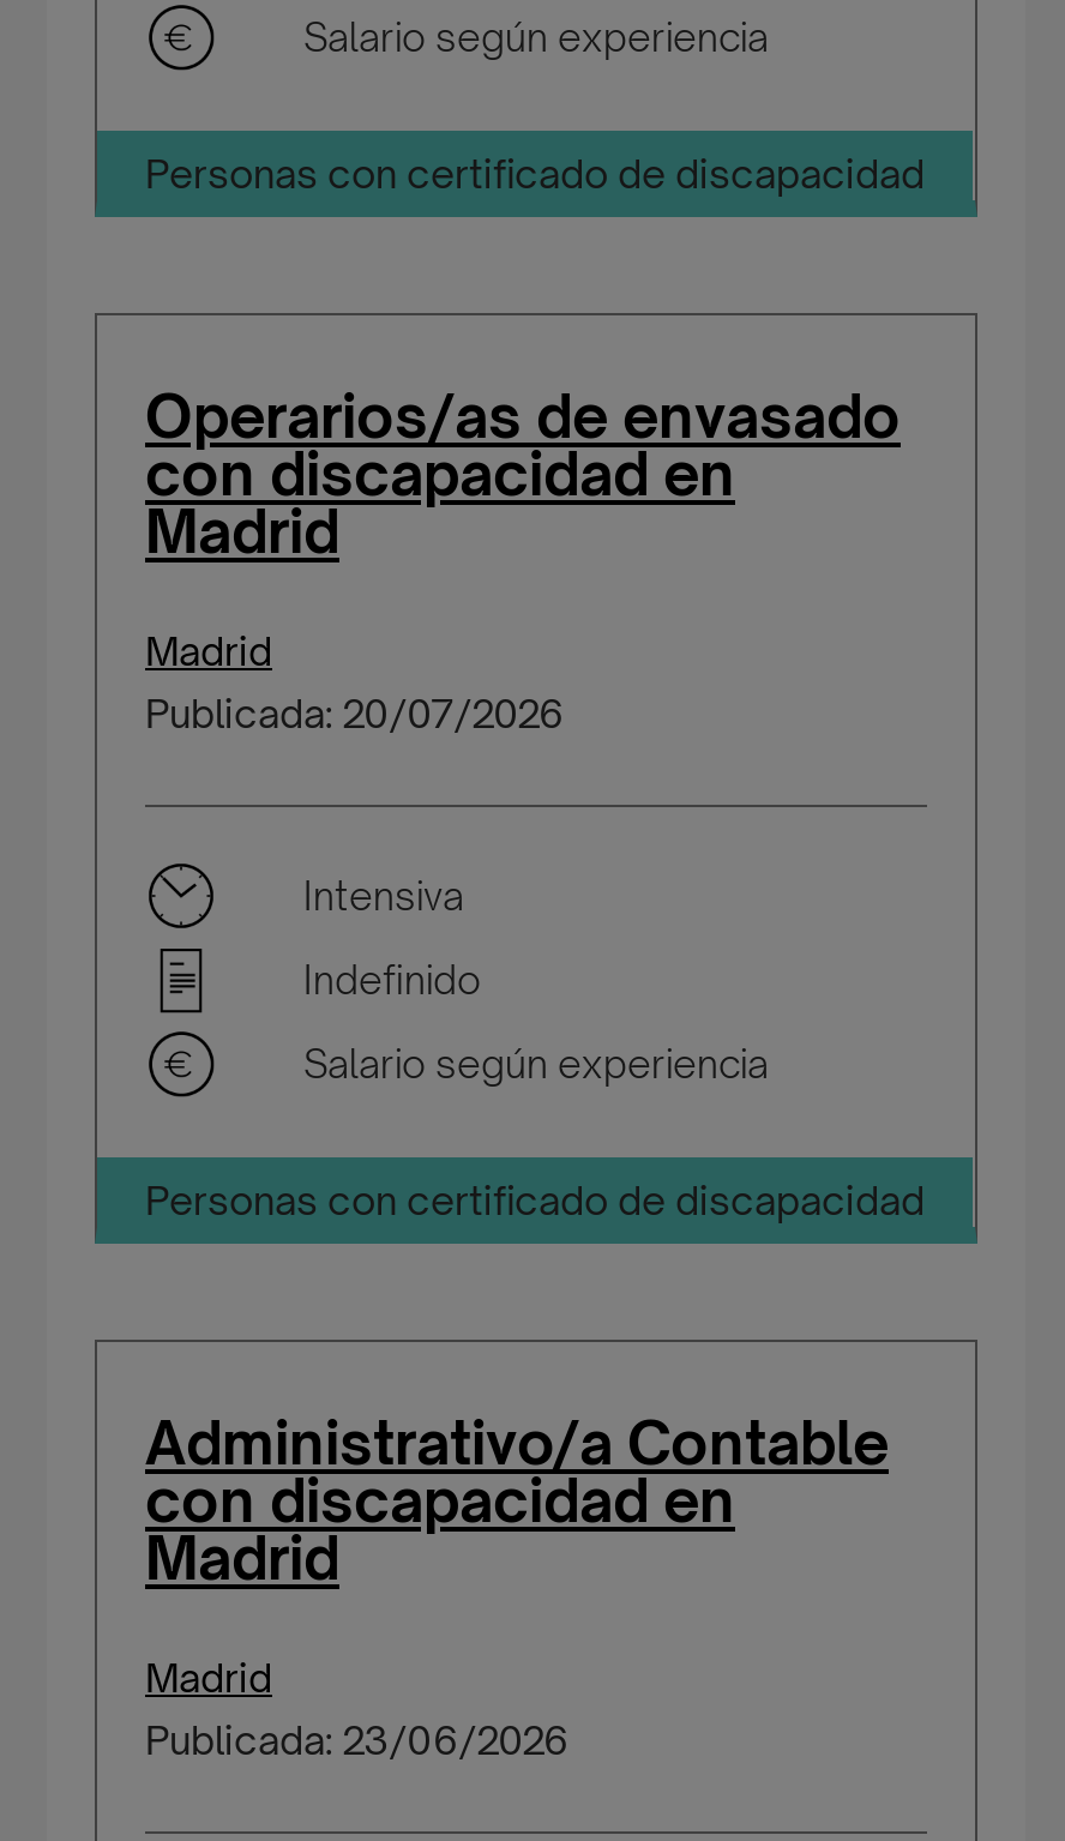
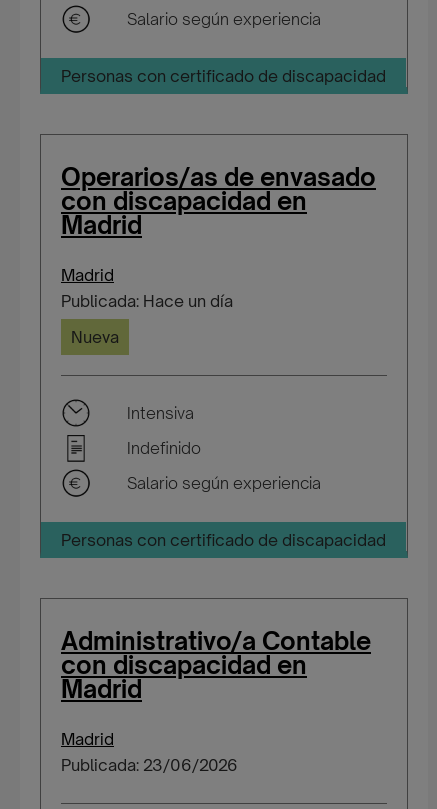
- Publicada: 20/07/2026
+ Publicada: Hace un día
+ Nueva
